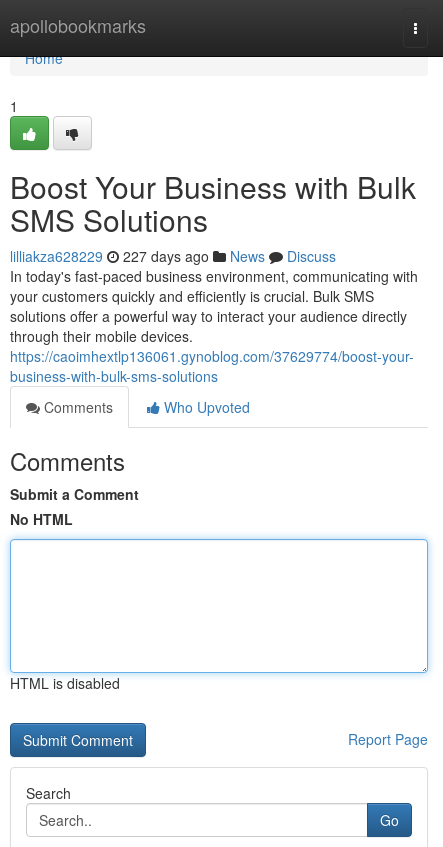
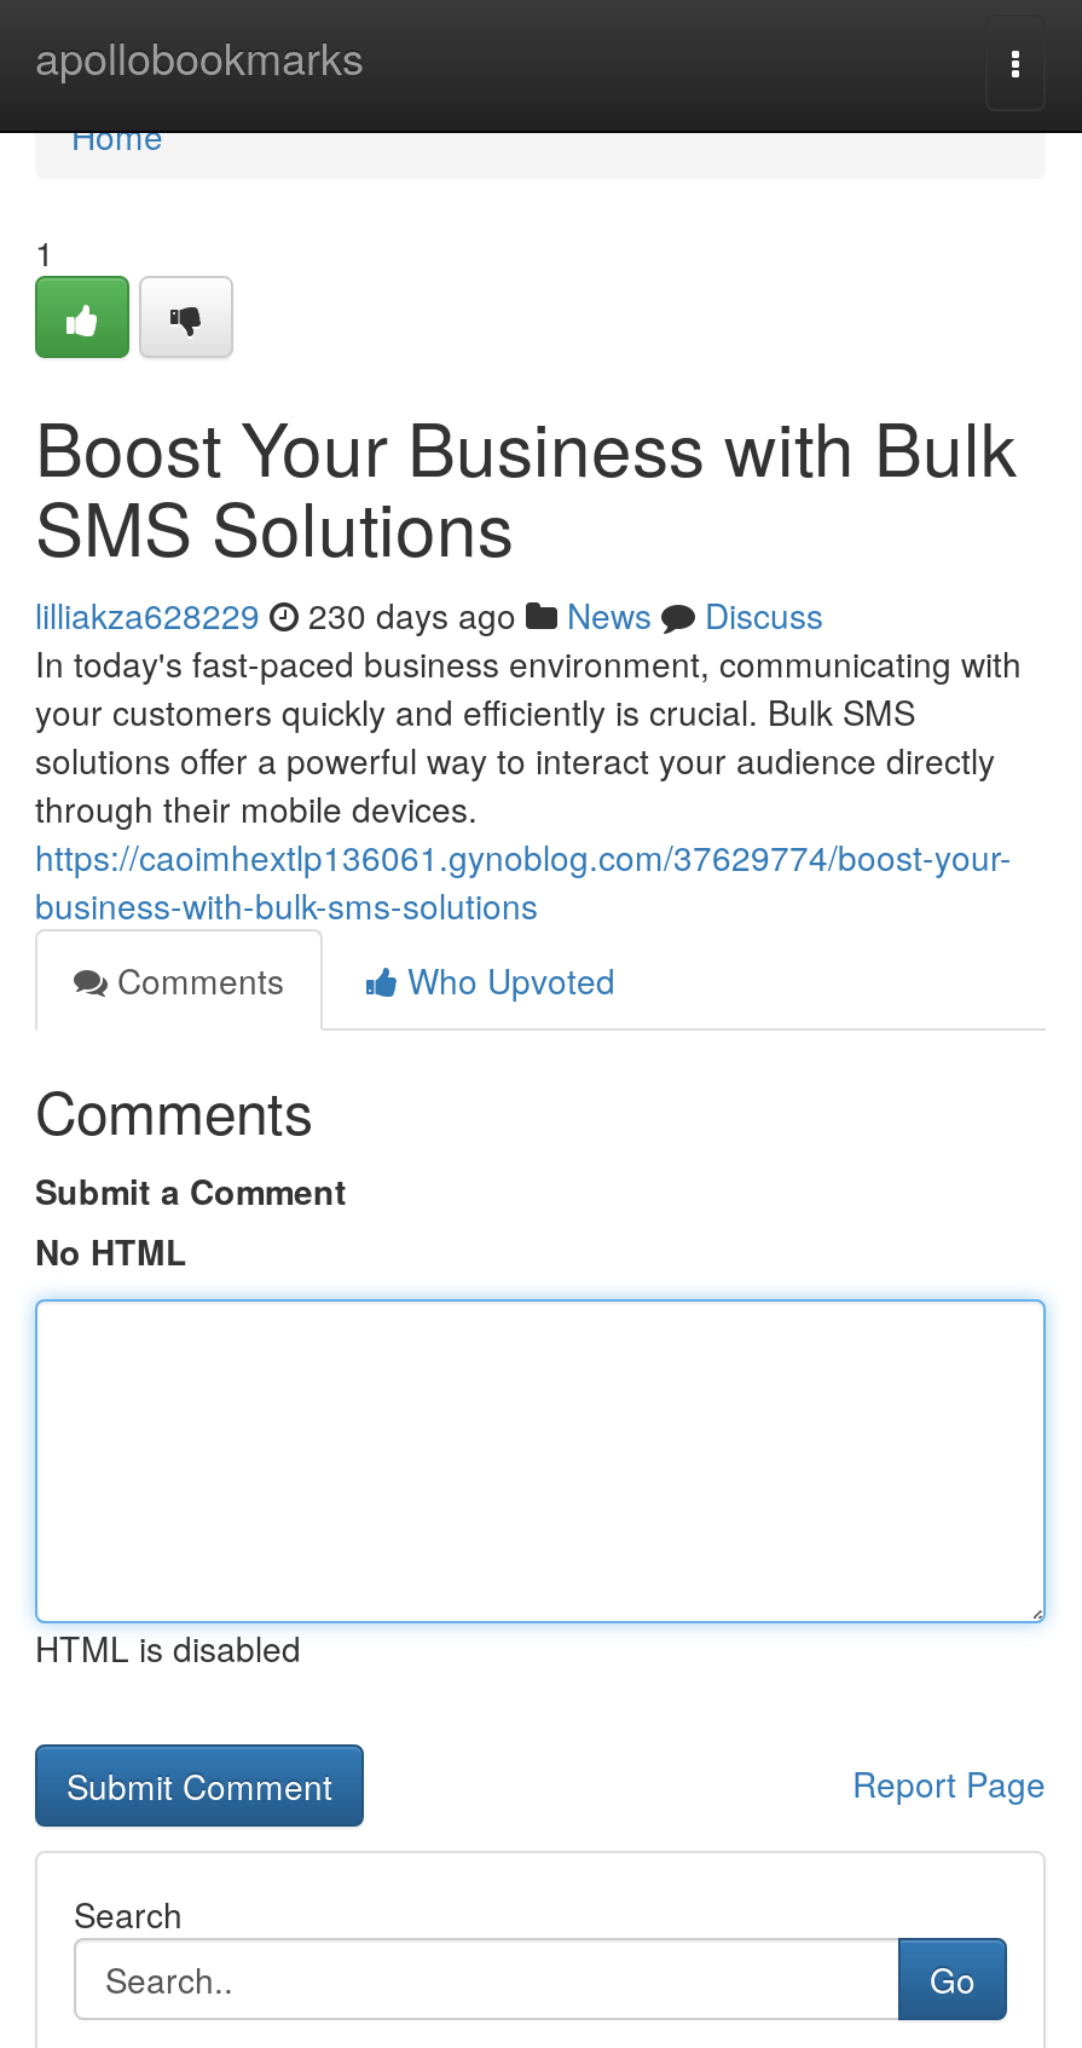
- lilliakza628229 227 days ago News Discuss
+ lilliakza628229 230 days ago News Discuss
